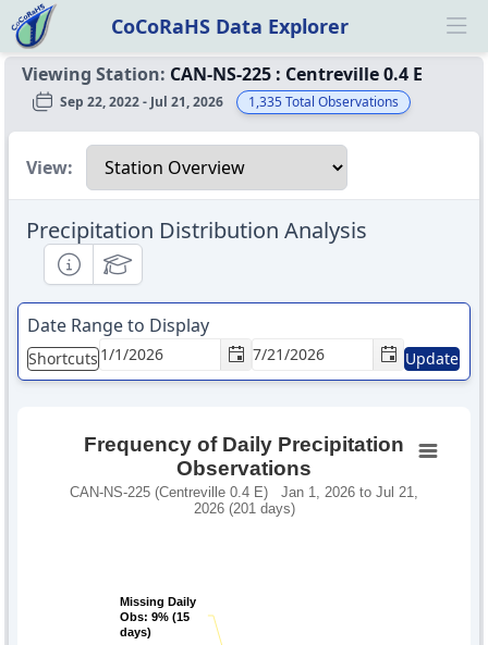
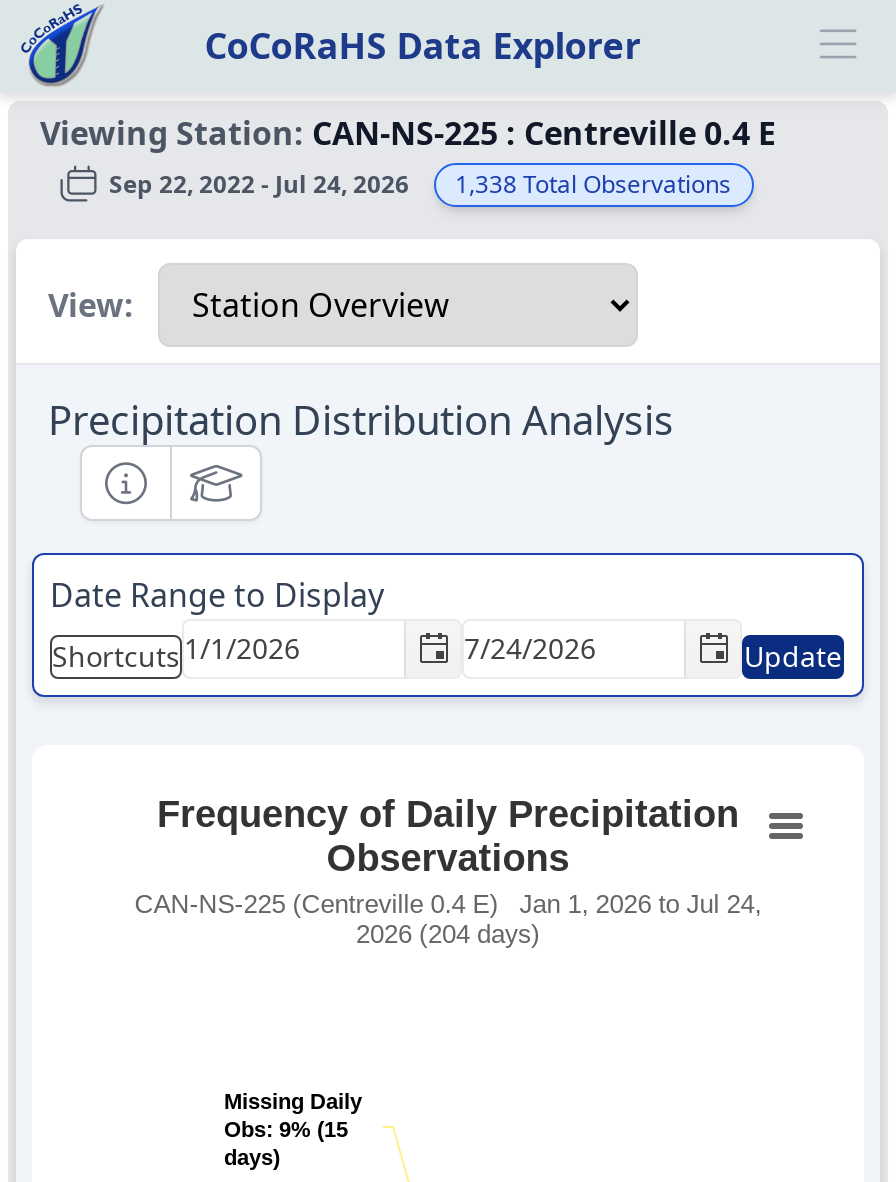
- Sep 22, 2022 - Jul 21, 2026
+ Sep 22, 2022 - Jul 24, 2026

- 1,335 Total Observations
+ 1,338 Total Observations

- CAN-NS-225 (Centreville 0.4 E) Jan 1, 2026 to Jul 21,
+ CAN-NS-225 (Centreville 0.4 E) Jan 1, 2026 to Jul 24,

- 2026 (201 days)
+ 2026 (204 days)
